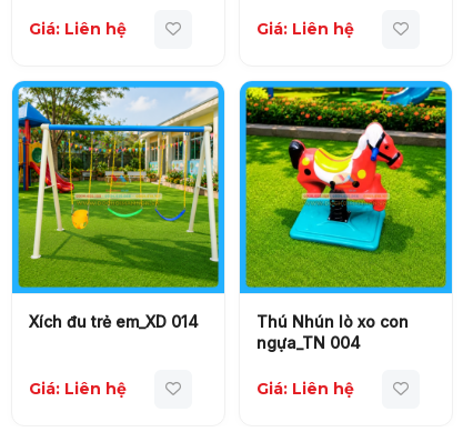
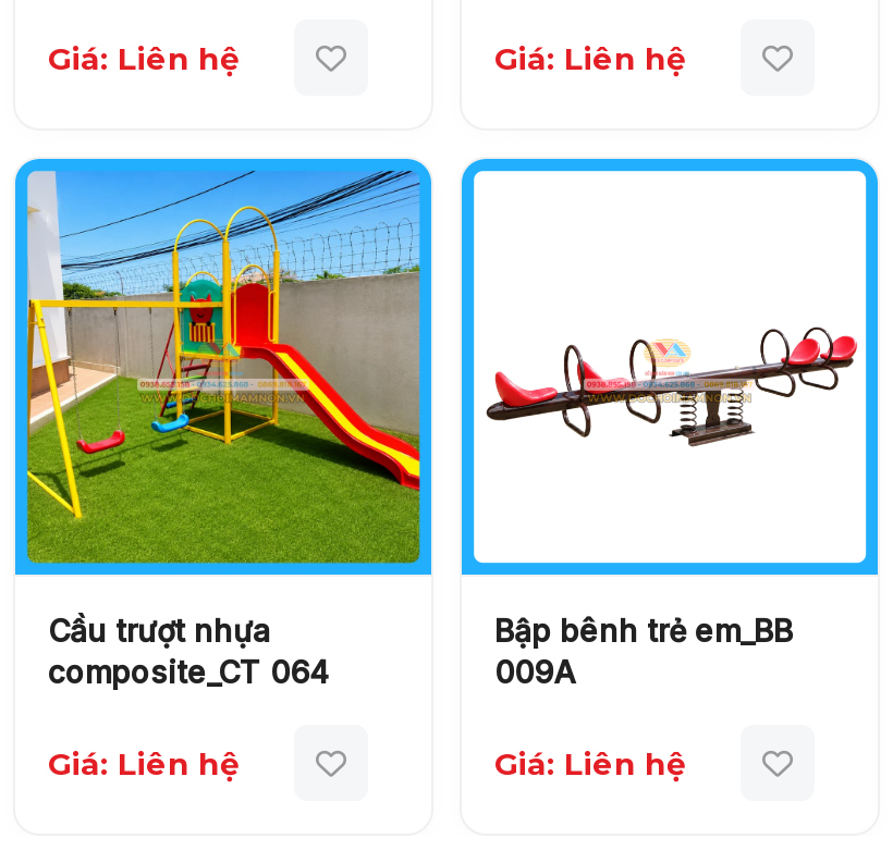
- [image]
- Xích đu trẻ em_XD 014
+ [image]
+ Cầu trượt nhựa
+ composite_CT 064

- [image]
- Thú Nhún lò xo con
- ngựa_TN 004
+ [image]
+ Bập bênh trẻ em_BB
+ 009A
